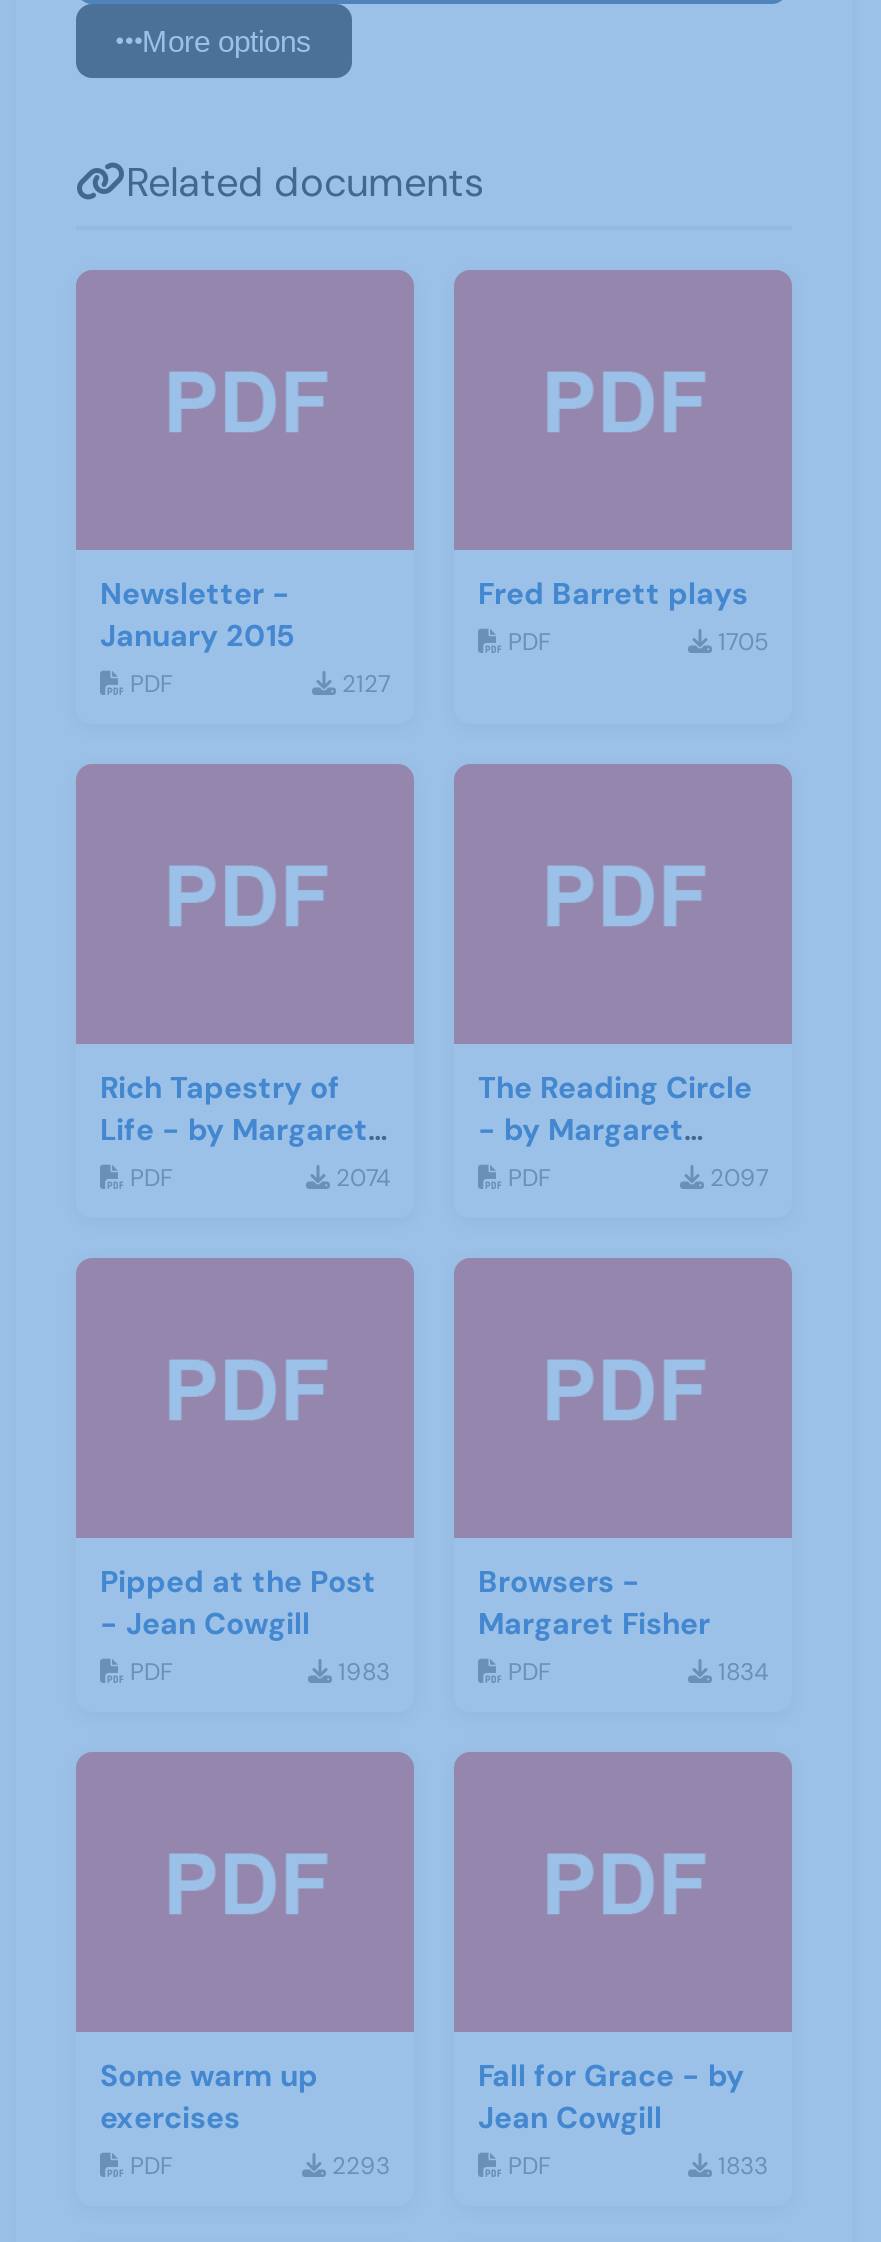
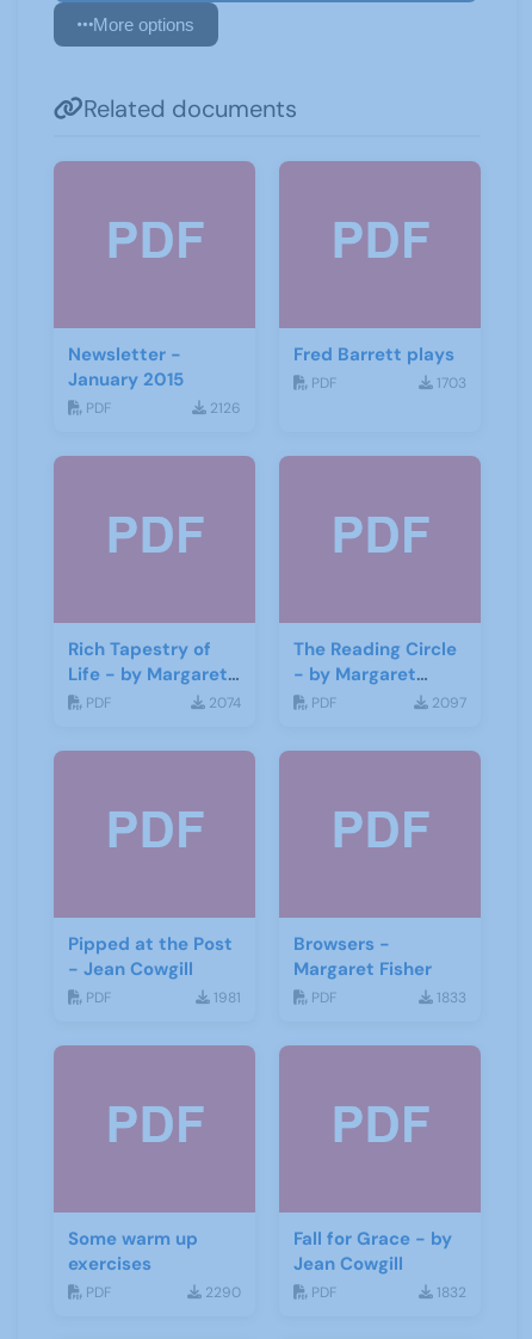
- 1705
+ 1703

- 2127
+ 2126

- 1983
+ 1981

- 1834
+ 1833

- 2293
+ 2290

- 1833
+ 1832
